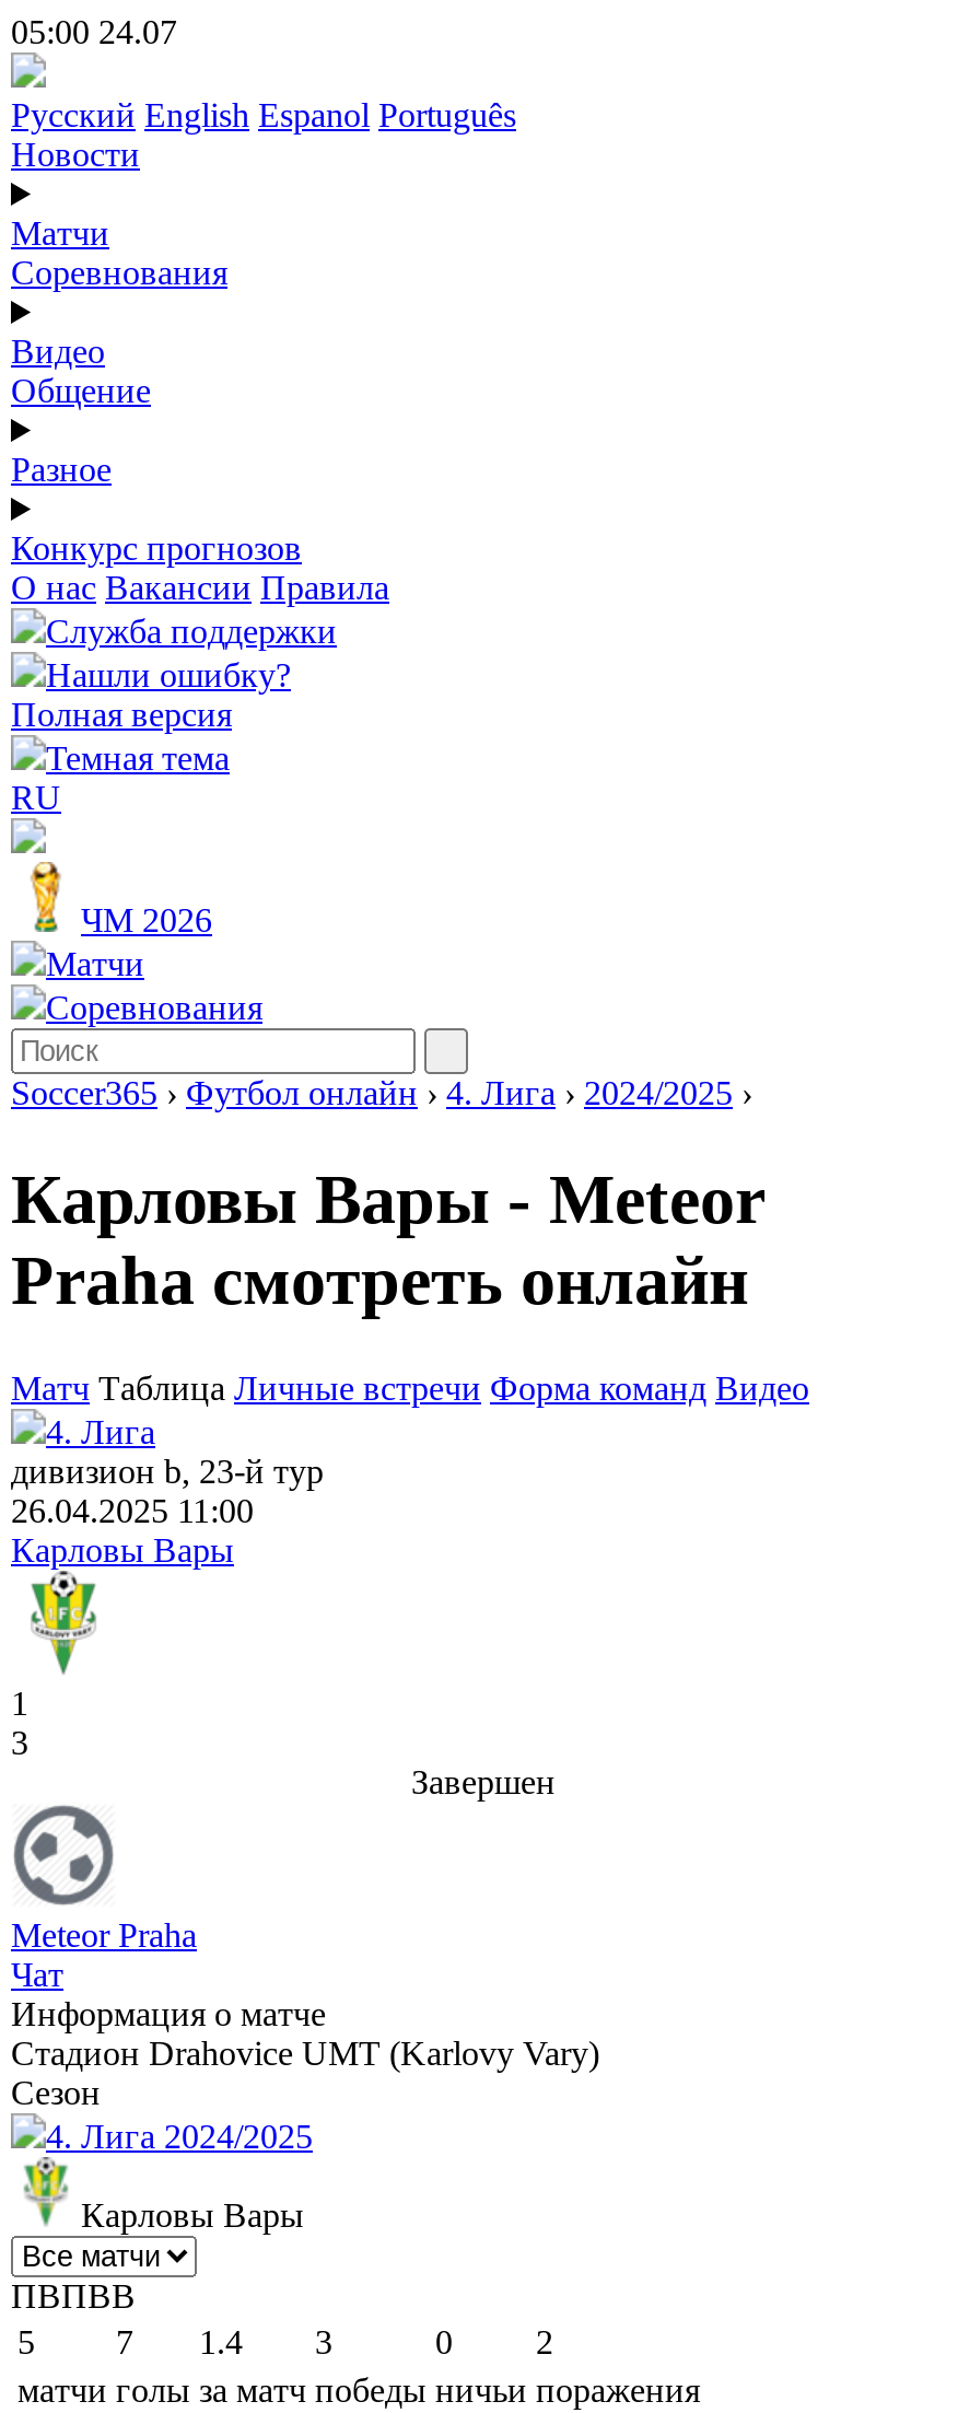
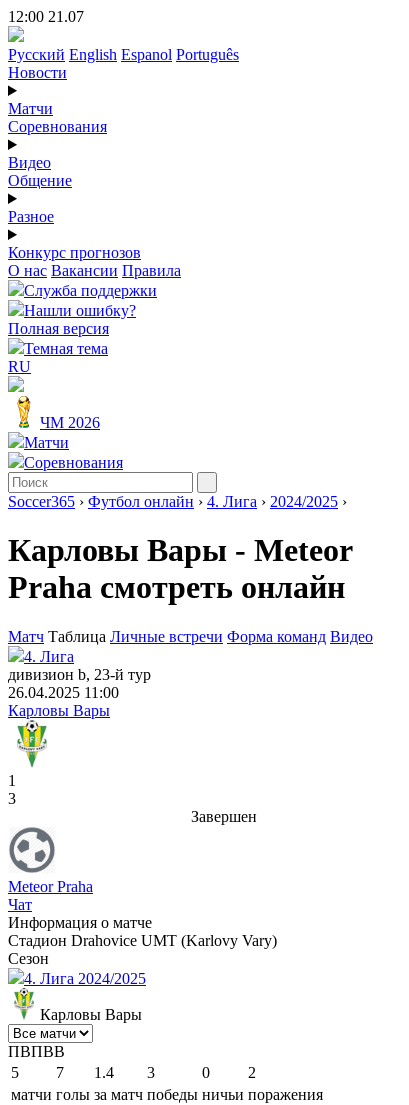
- 05:00 24.07
+ 12:00 21.07
